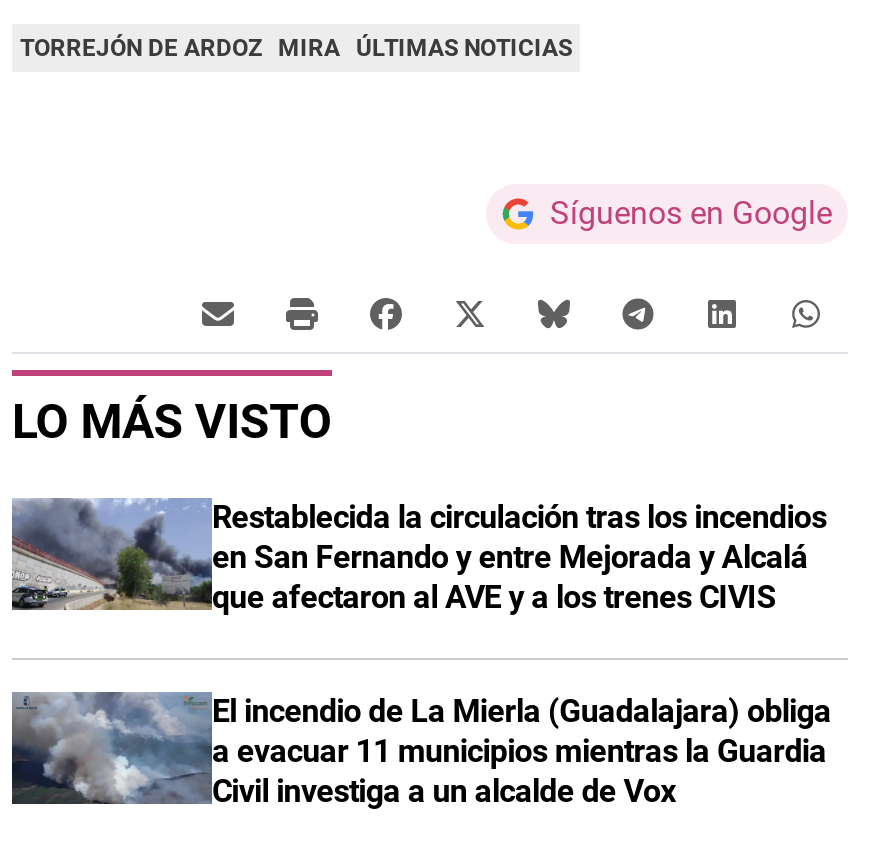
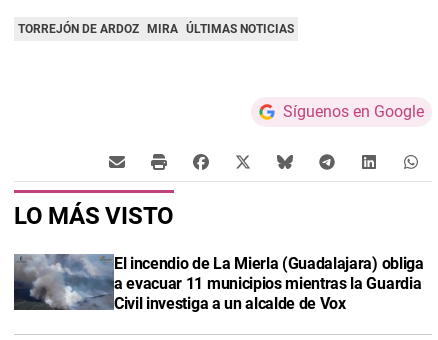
- [image]
- Restablecida la circulación tras los incendios
- en San Fernando y entre Mejorada y Alcalá
- que afectaron al AVE y a los trenes CIVIS
